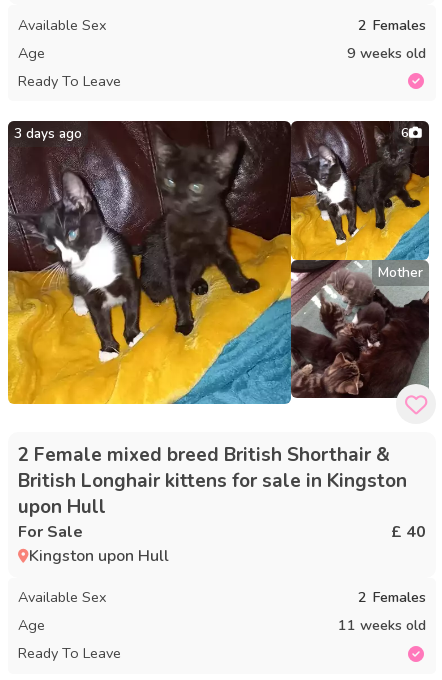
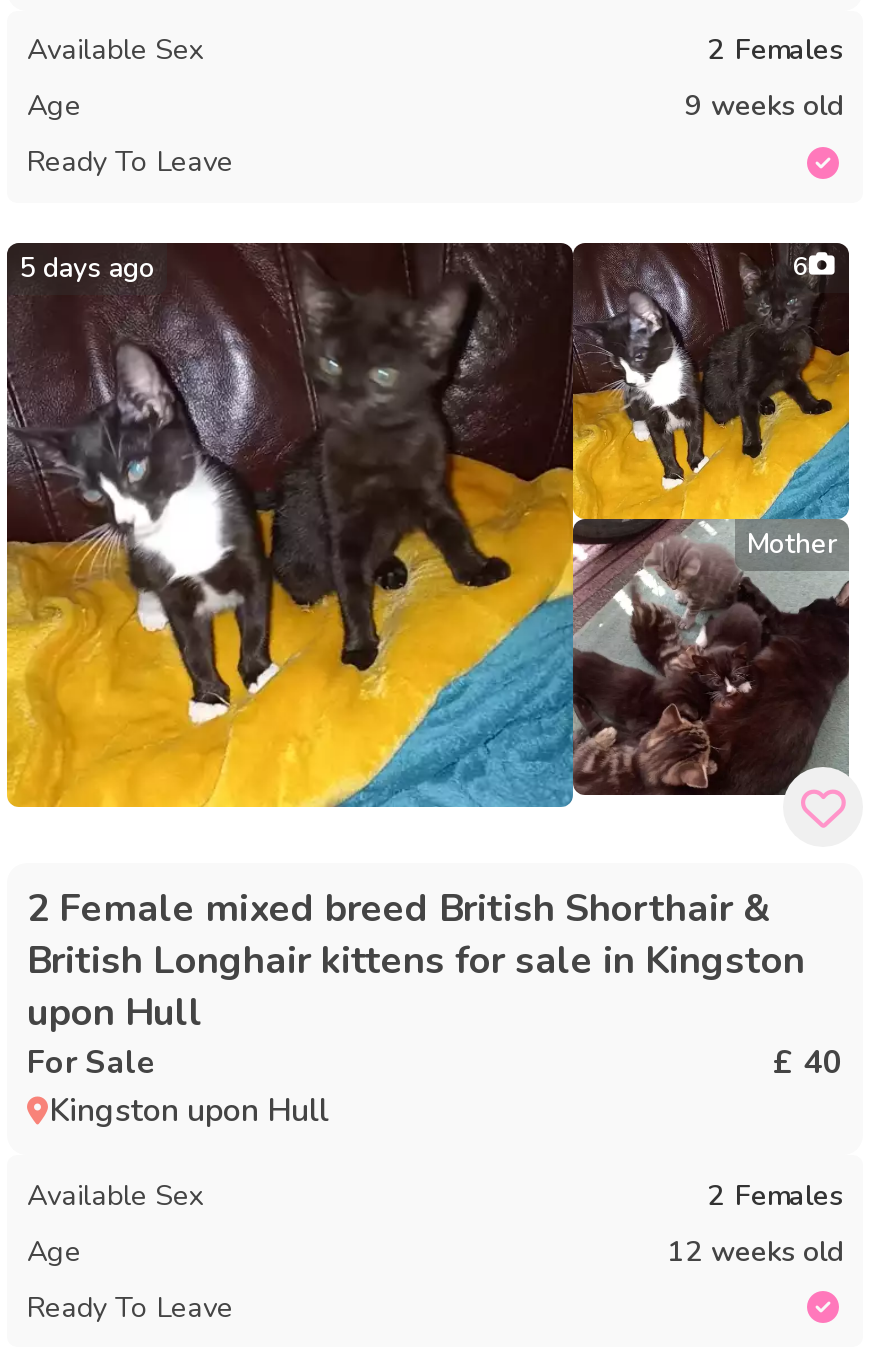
- 3 days ago
+ 5 days ago

- 11 weeks old
+ 12 weeks old
